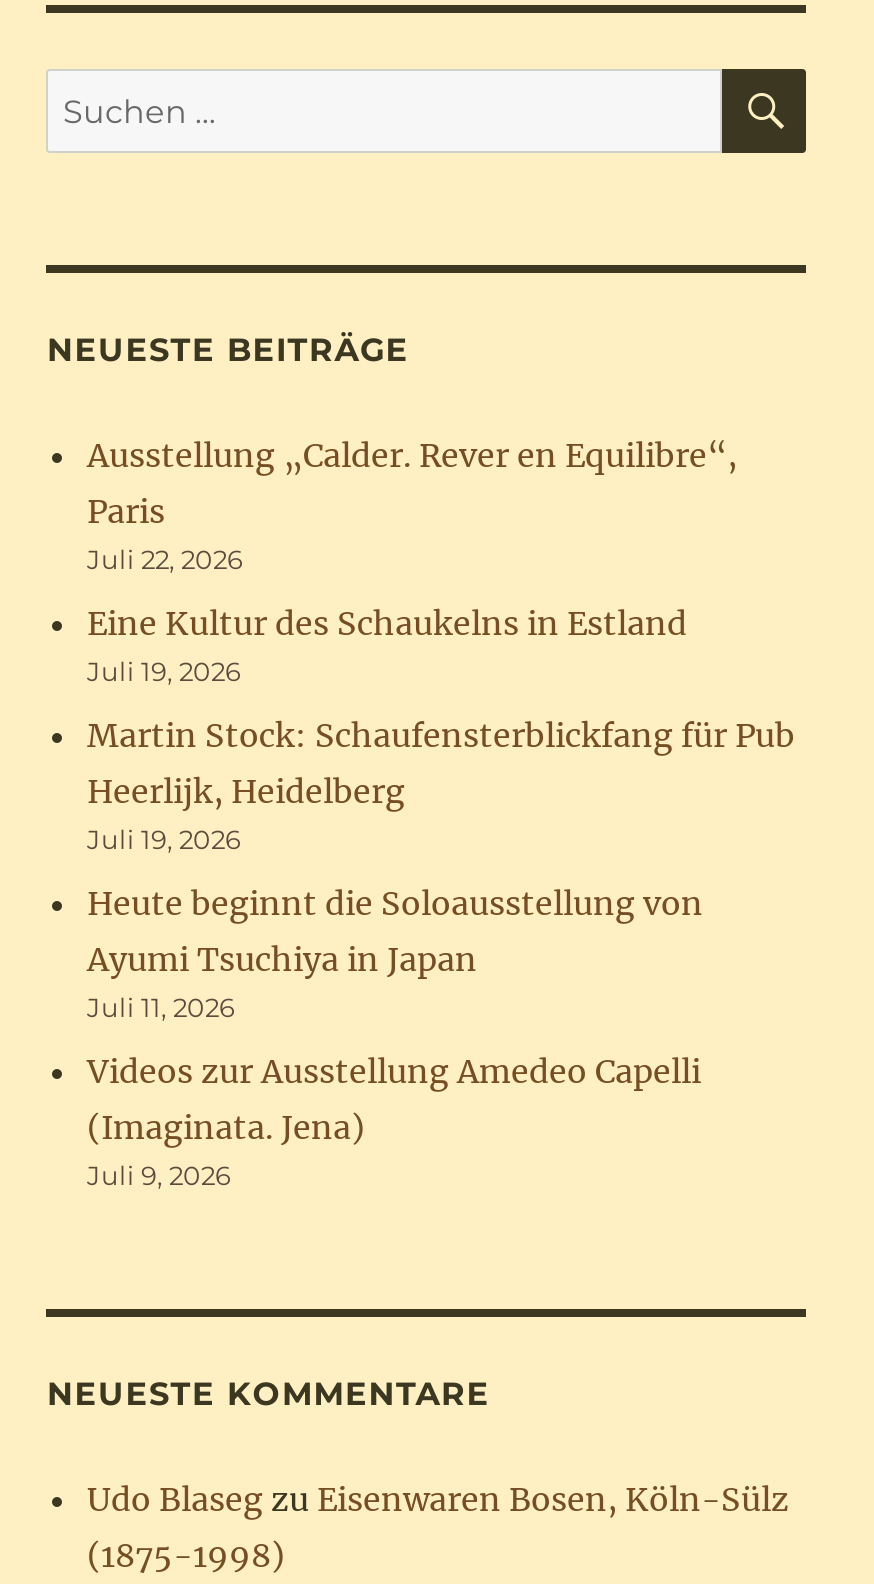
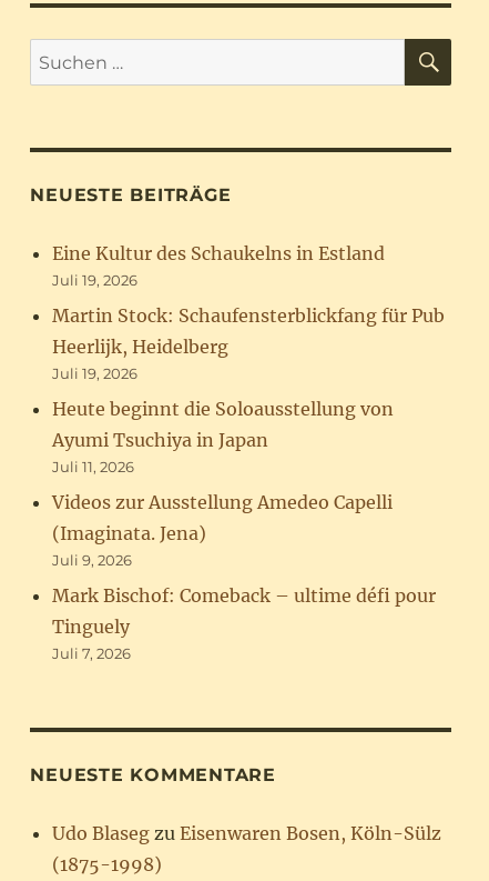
- Ausstellung „Calder. Rever en Equilibre“,
- Paris
- Juli 22, 2026

moved up: Eine Kultur des Schaukelns in Estland | Juli 19, 2026 | Martin Stock: Schaufensterblickfang für Pub | ... | (Imaginata. Jena) | Juli 9, 2026

+ Mark Bischof: Comeback – ultime défi pour
+ Tinguely
+ Juli 7, 2026
